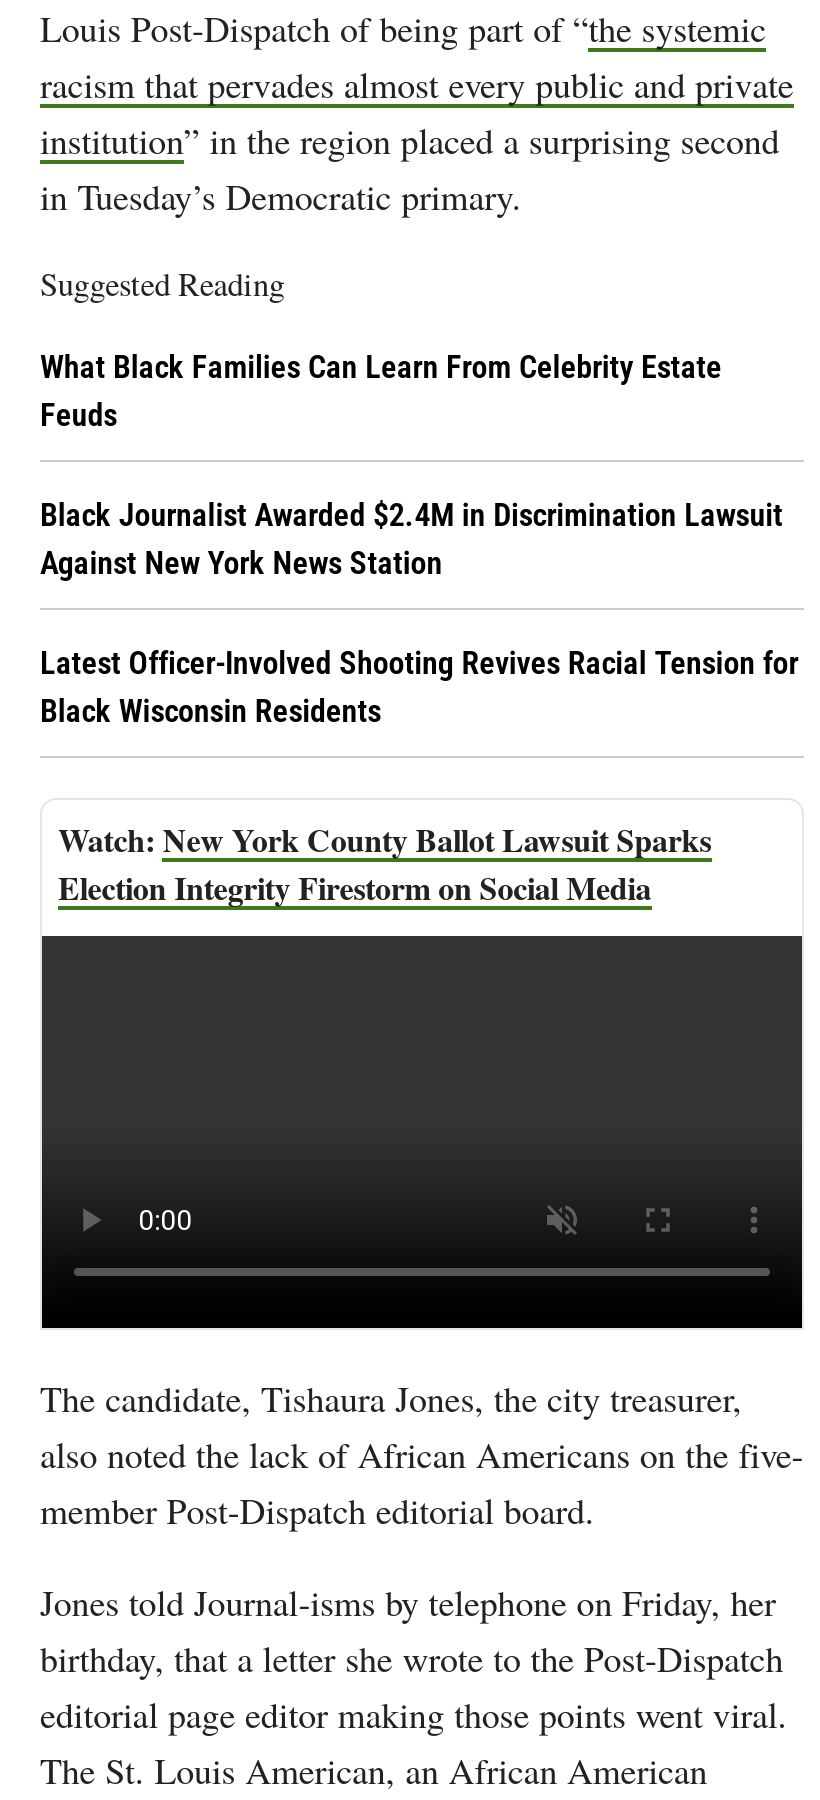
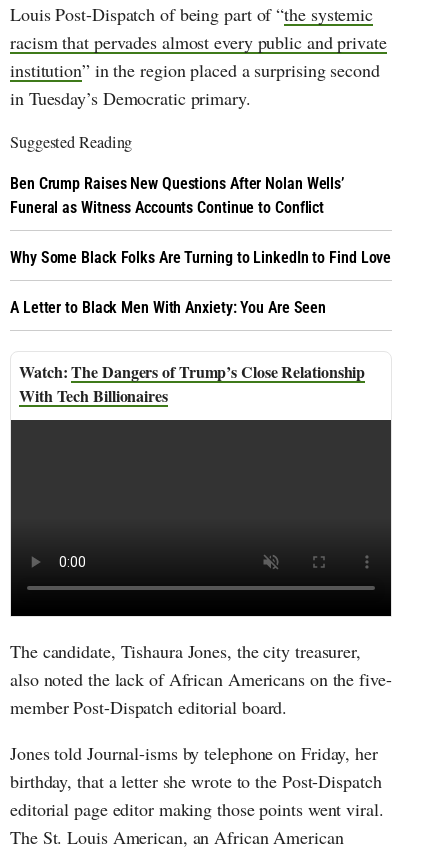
- What Black Families Can Learn From Celebrity Estate
- Feuds
+ Ben Crump Raises New Questions After Nolan Wells’
+ Funeral as Witness Accounts Continue to Conflict

- Black Journalist Awarded $2.4M in Discrimination Lawsuit
- Against New York News Station
+ Why Some Black Folks Are Turning to LinkedIn to Find Love

- Latest Officer-Involved Shooting Revives Racial Tension for
- Black Wisconsin Residents
+ A Letter to Black Men With Anxiety: You Are Seen

- New York County Ballot Lawsuit Sparks
- Election Integrity Firestorm on Social Media
+ The Dangers of Trump’s Close Relationship
+ With Tech Billionaires
